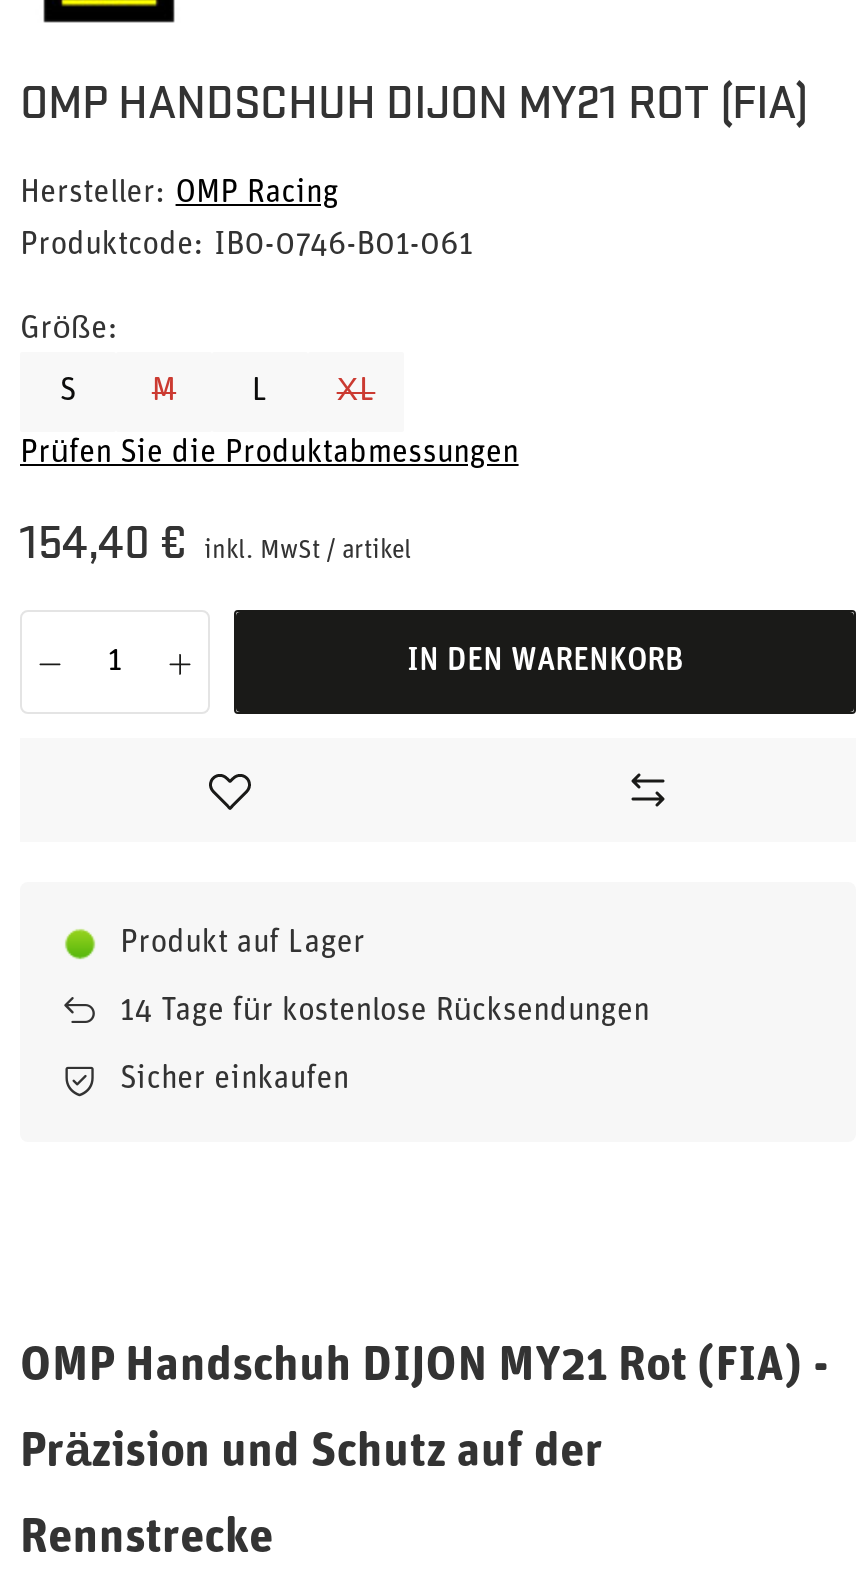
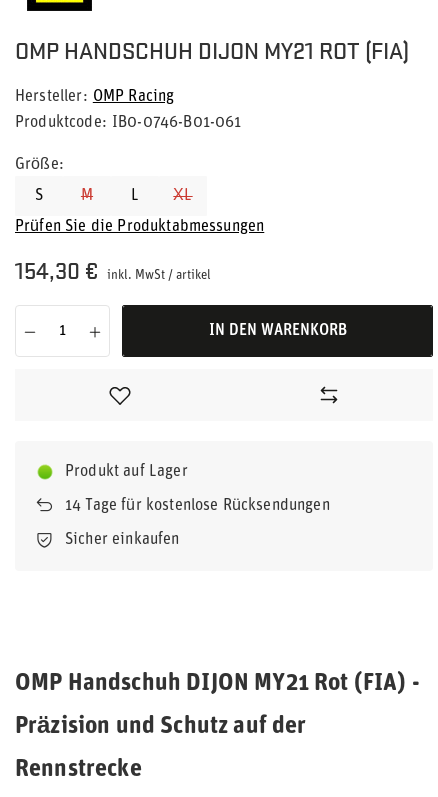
- 154,40 € inkl. MwSt/artikel
+ 154,30 € inkl. MwSt/artikel
